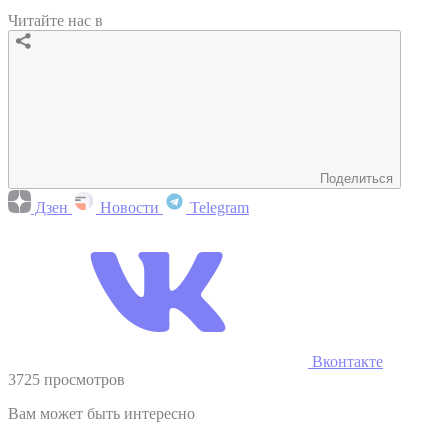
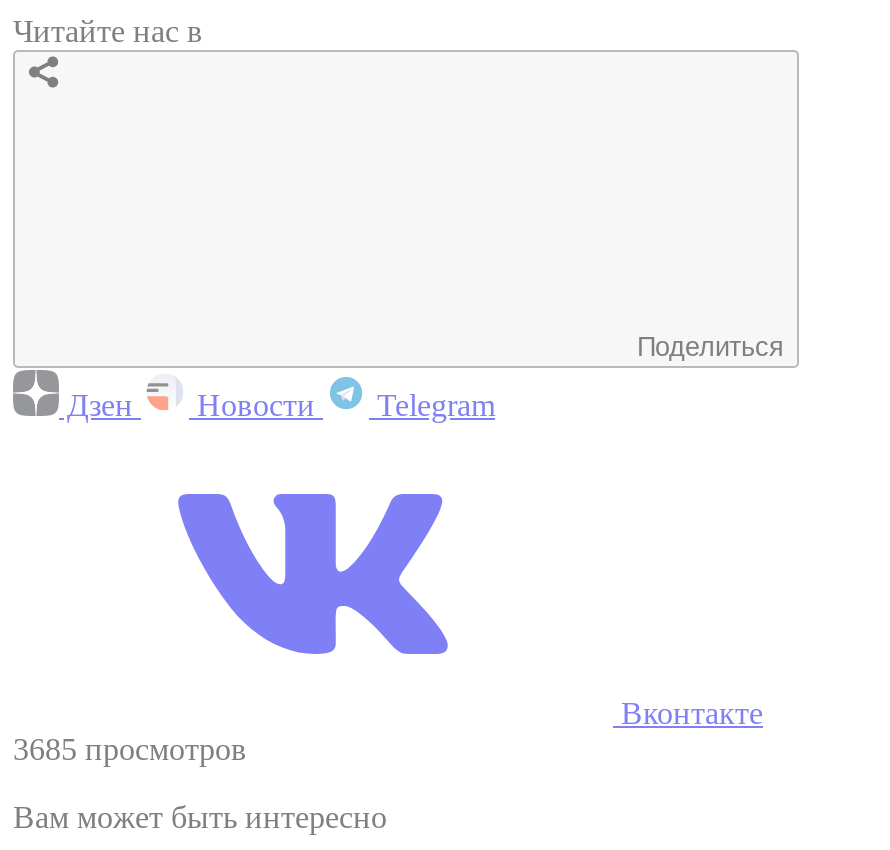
- 3725 просмотров
+ 3685 просмотров
